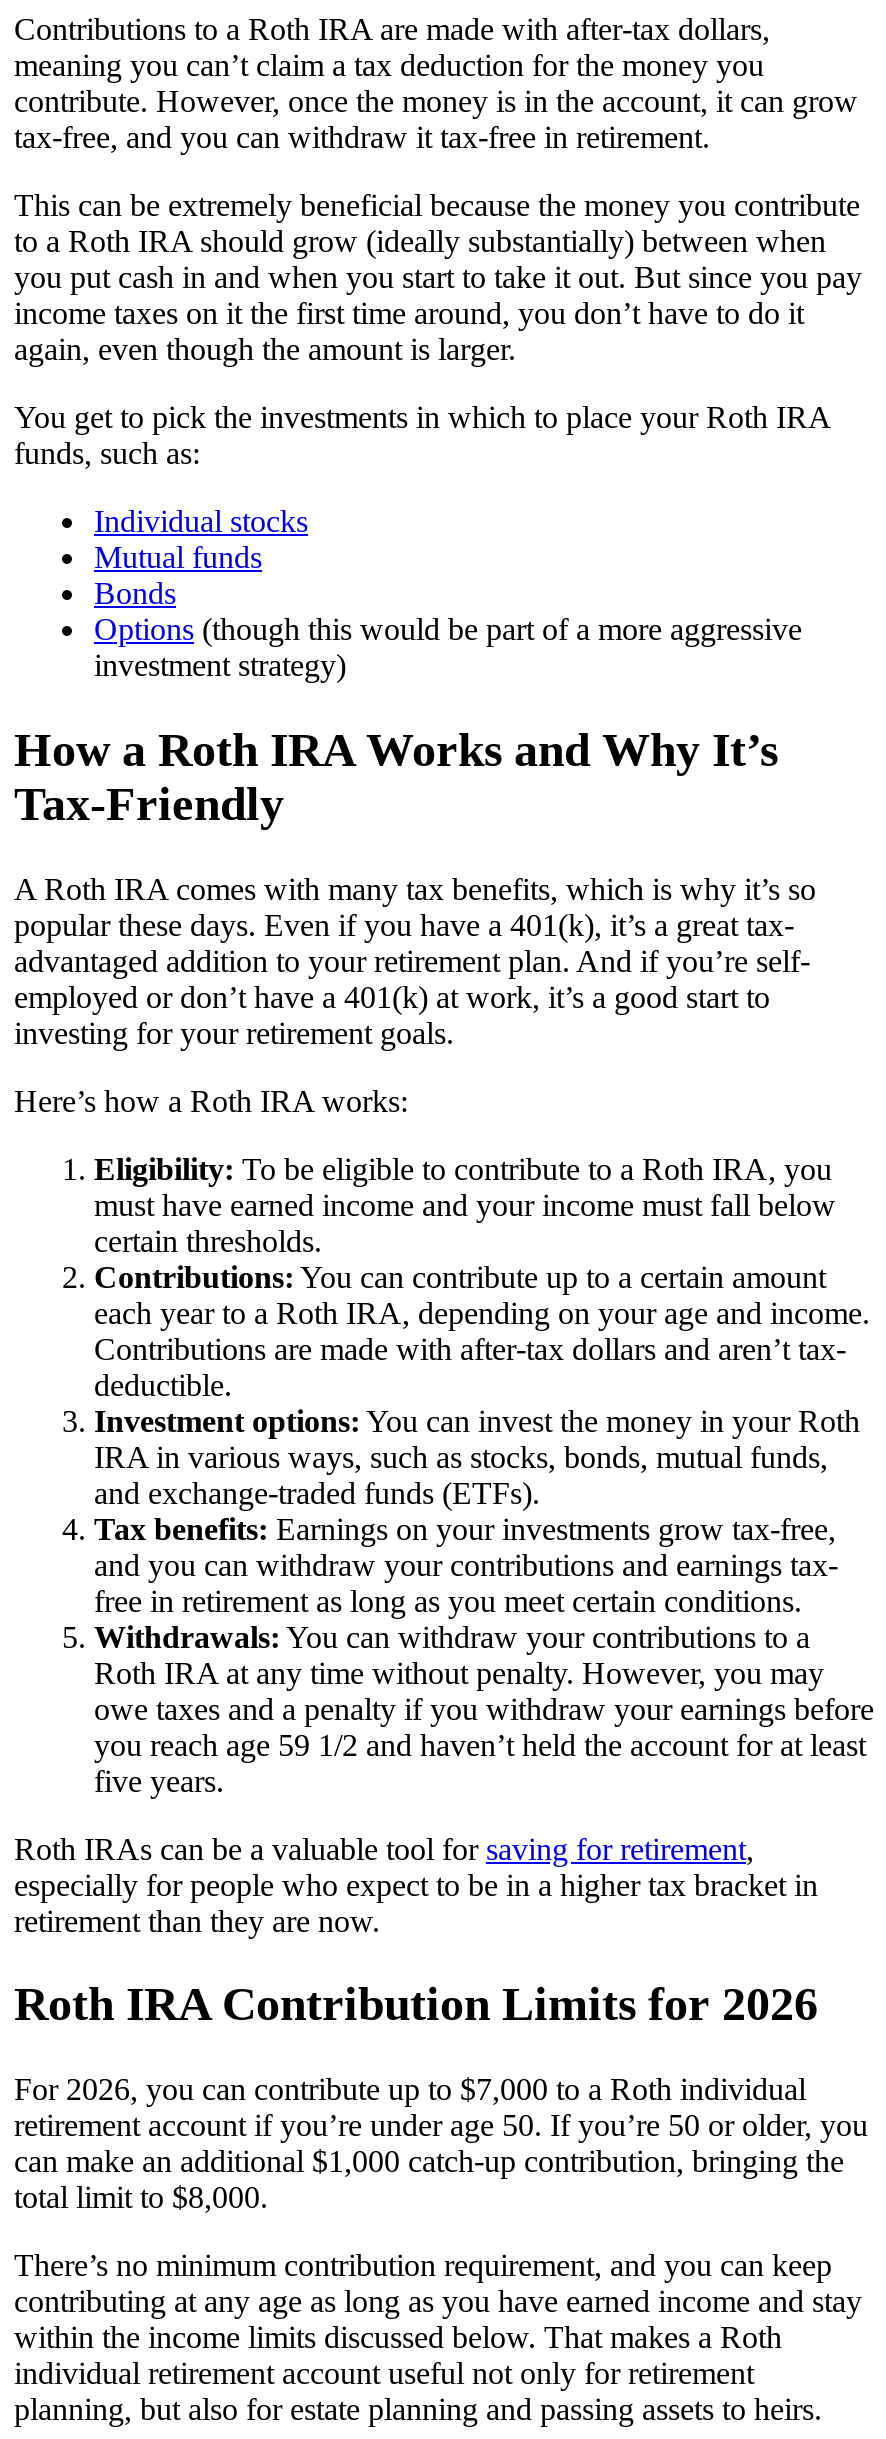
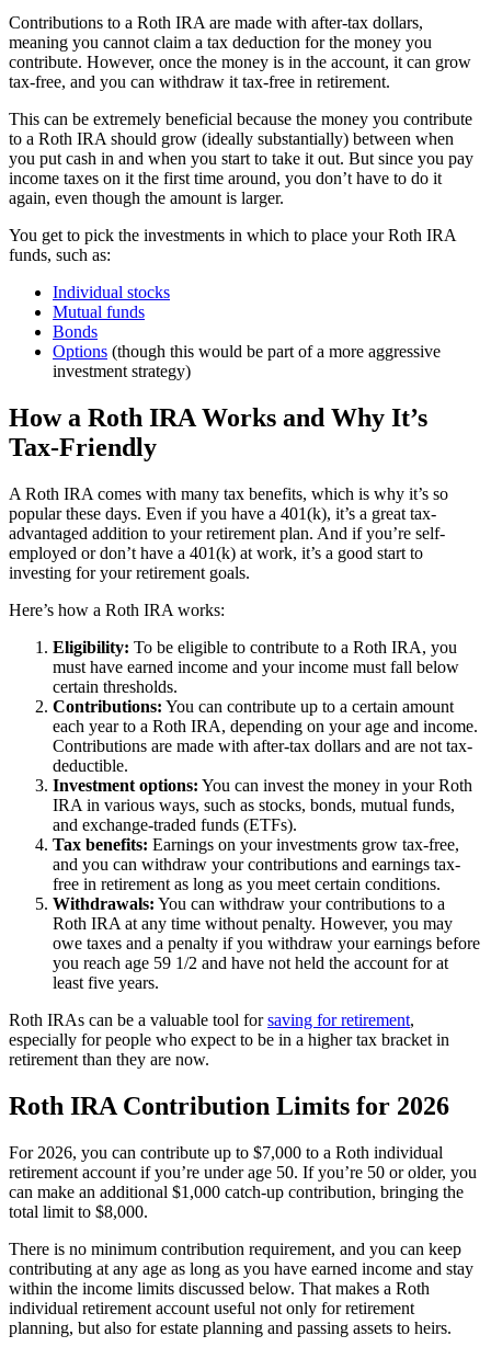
- meaning you can’t claim a tax deduction for the money you
+ meaning you cannot claim a tax deduction for the money you

- Contributions are made with after-tax dollars and aren’t tax-
+ Contributions are made with after-tax dollars and are not tax-

- you reach age 59 1/2 and haven’t held the account for at least
- five years.
+ you reach age 59 1/2 and have not held the account for at
+ least five years.

- There’s no minimum contribution requirement, and you can keep
+ There is no minimum contribution requirement, and you can keep
